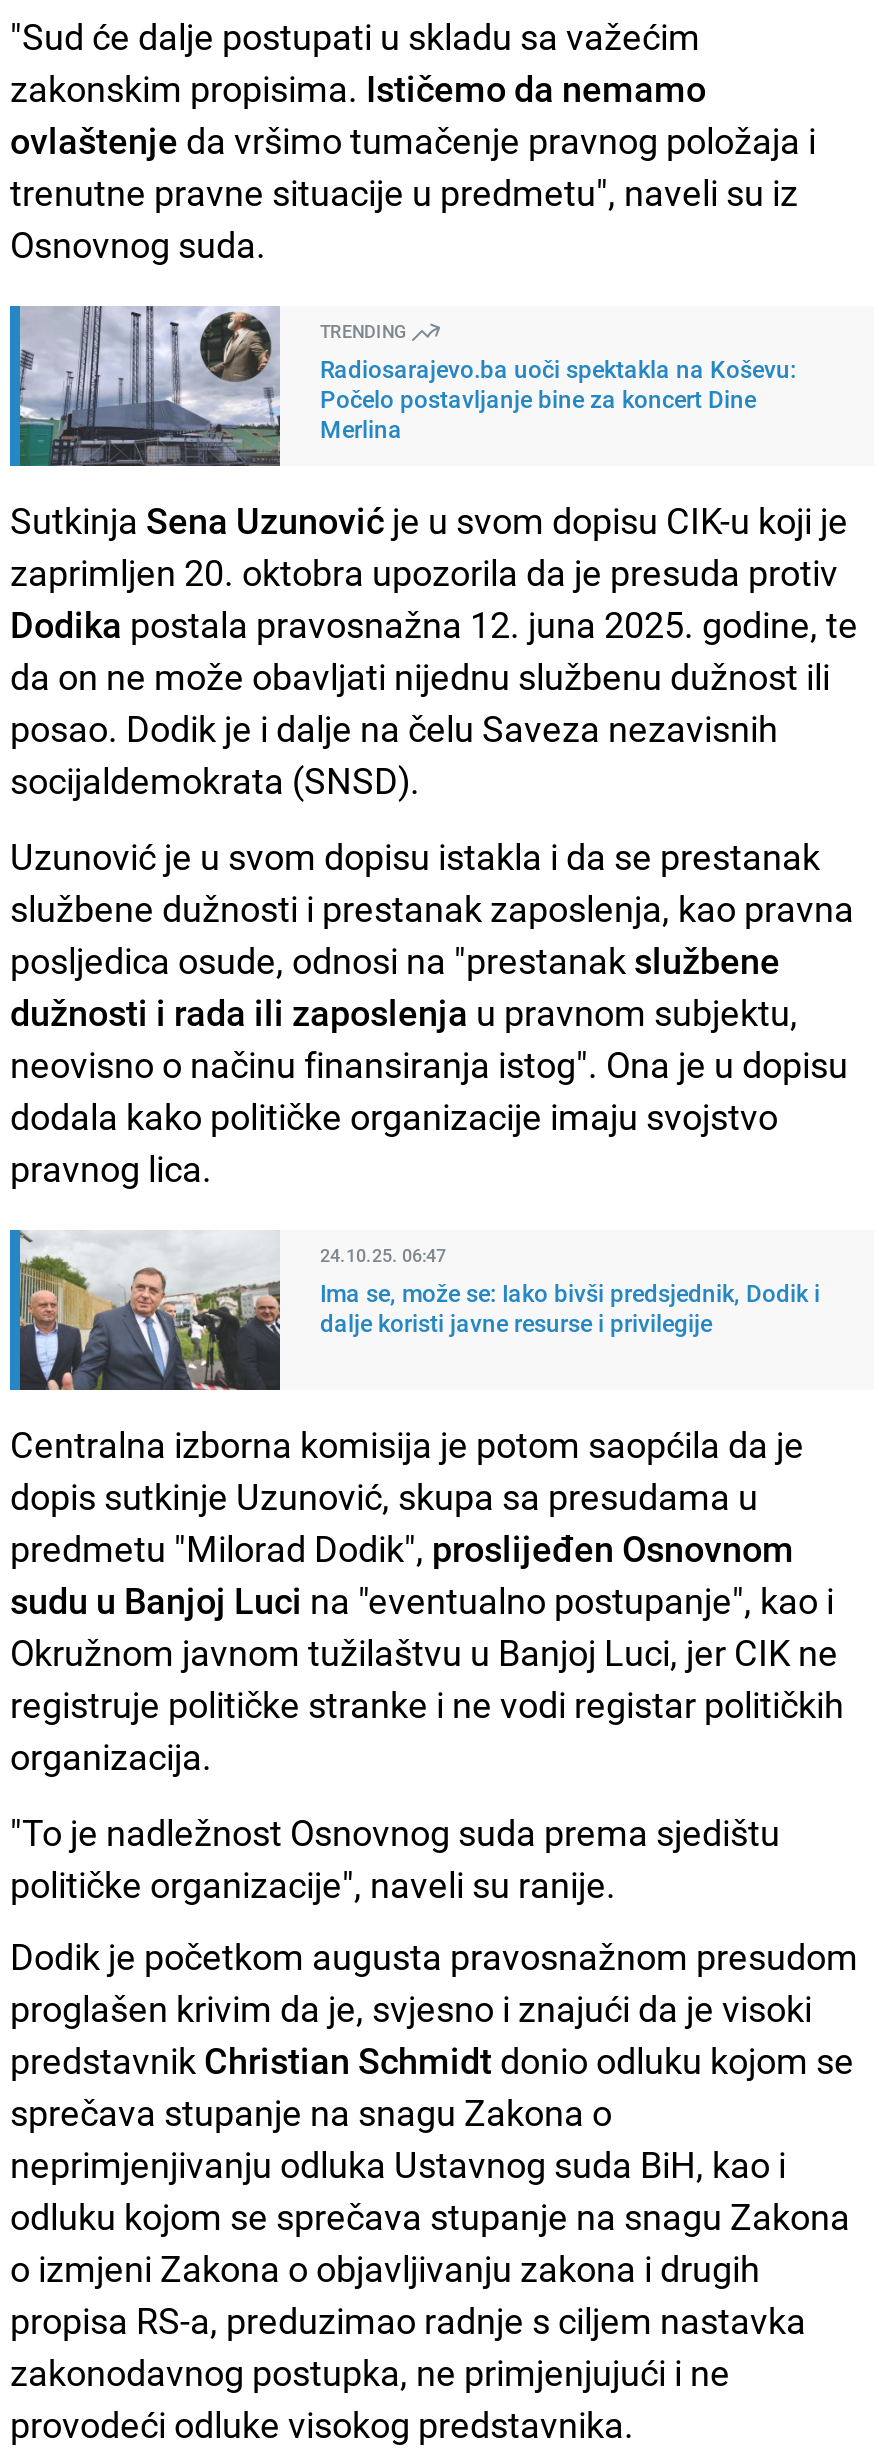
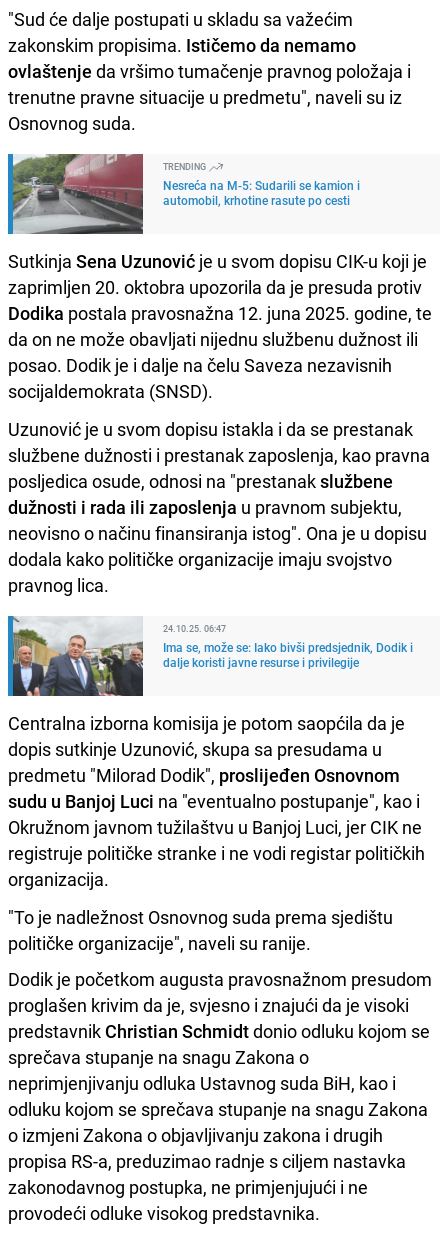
- [image]
- Radiosarajevo.ba uoči spektakla na Koševu:
- Počelo postavljanje bine za koncert Dine
- Merlina
+ [image]
+ Nesreća na M-5: Sudarili se kamion i
+ automobil, krhotine rasute po cesti
